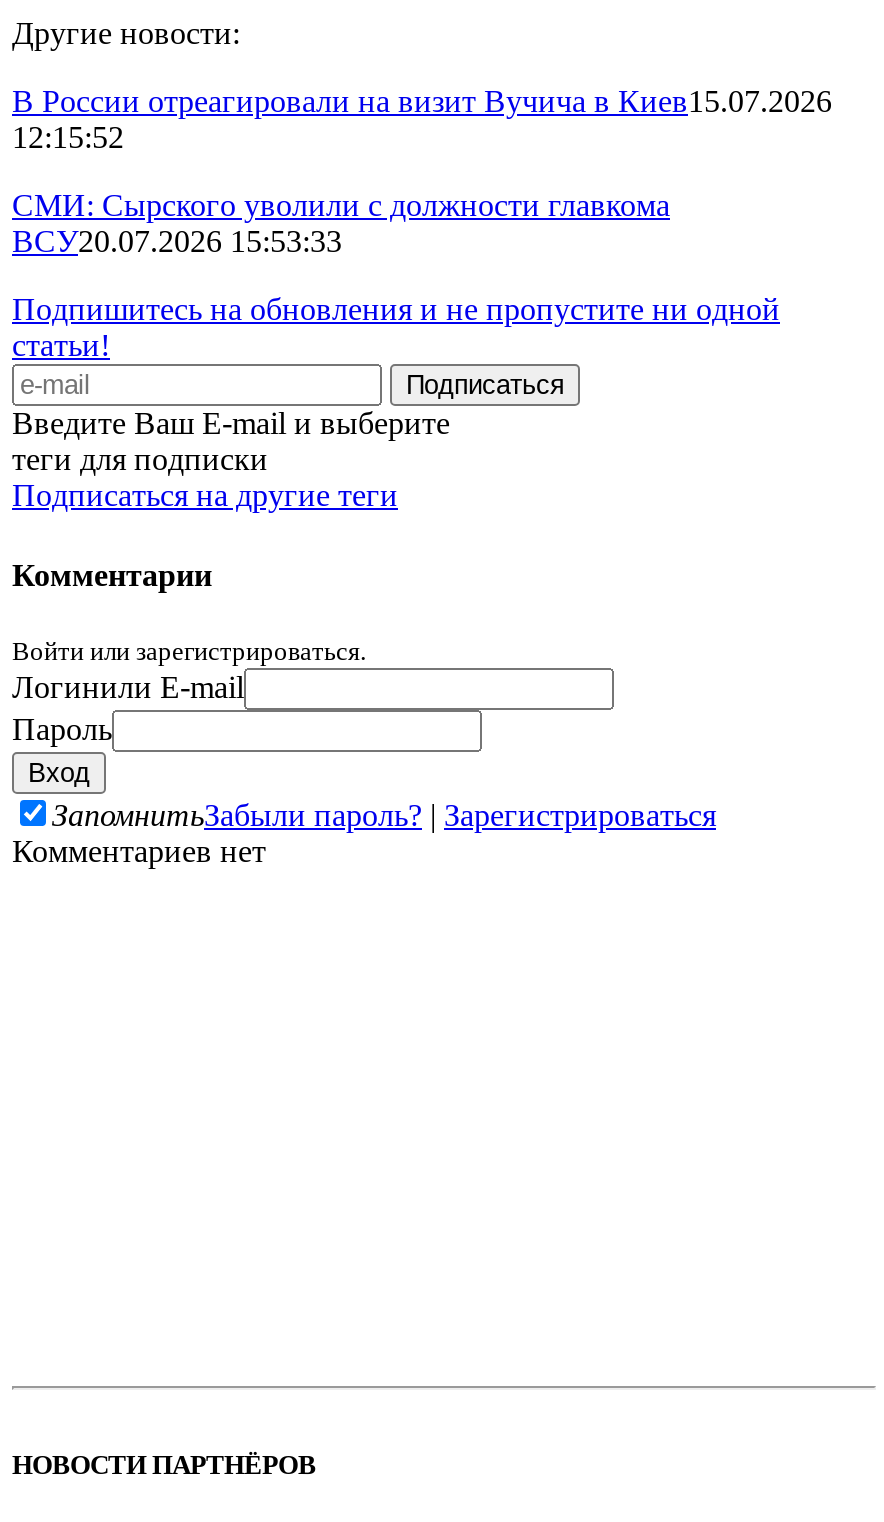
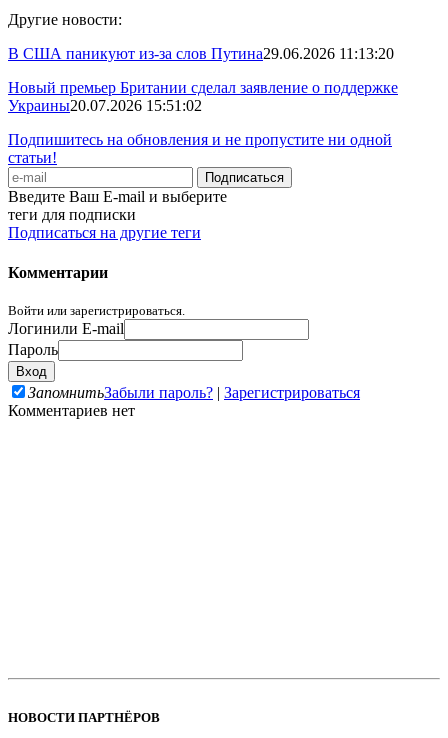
- В России отреагировали на визит Вучича в Киев15.07.2026
- 12:15:52
+ В США паникуют из-за слов Путина29.06.2026 11:13:20

- СМИ: Сырского уволили с должности главкома
- ВСУ20.07.2026 15:53:33
+ Новый премьер Британии сделал заявление о поддержке
+ Украины20.07.2026 15:51:02
